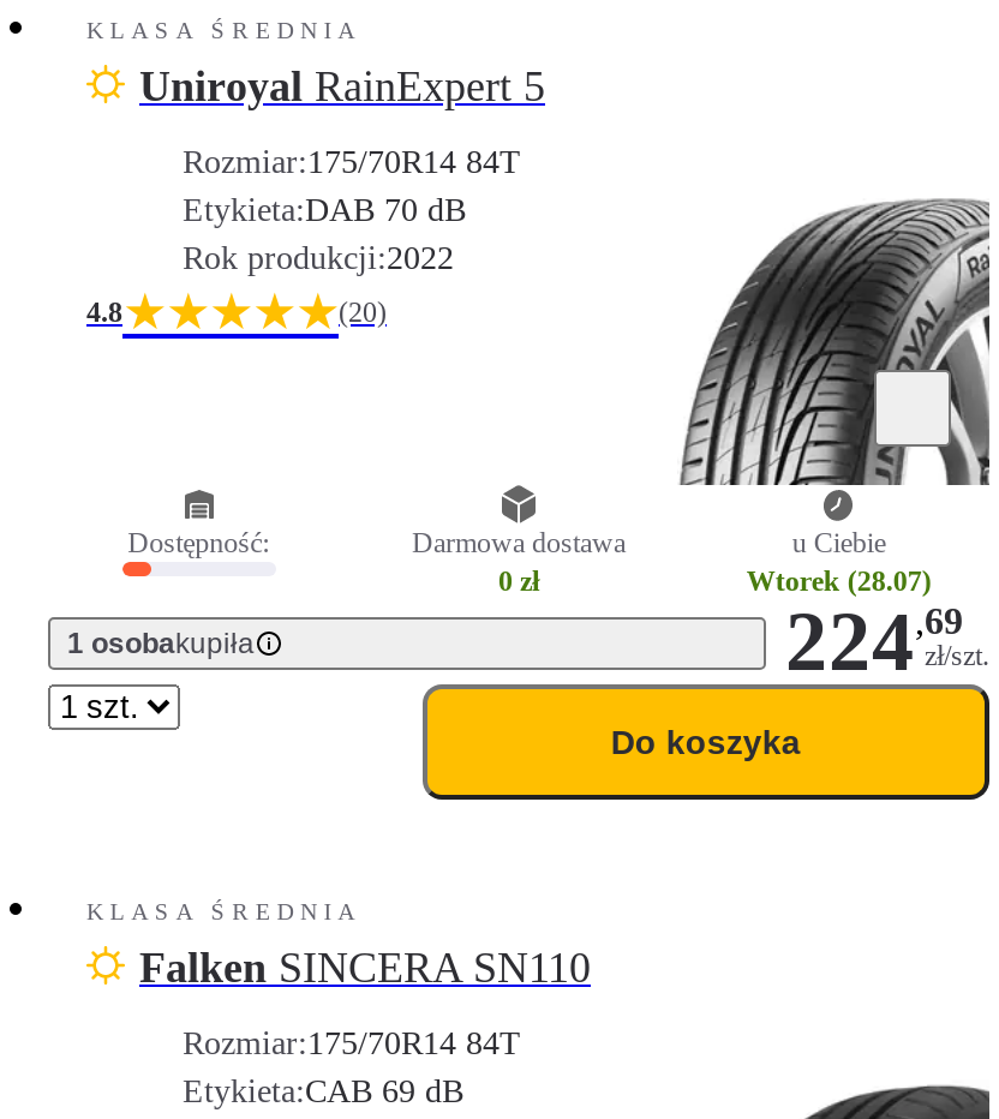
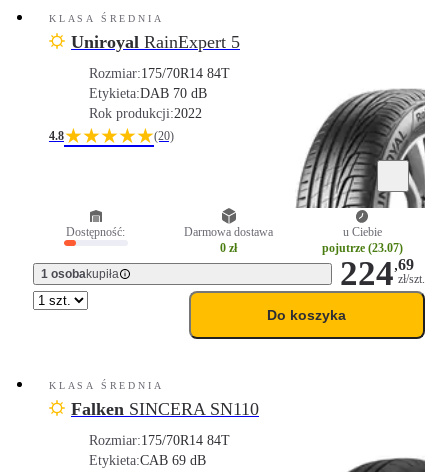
- Wtorek (28.07)
+ pojutrze (23.07)
